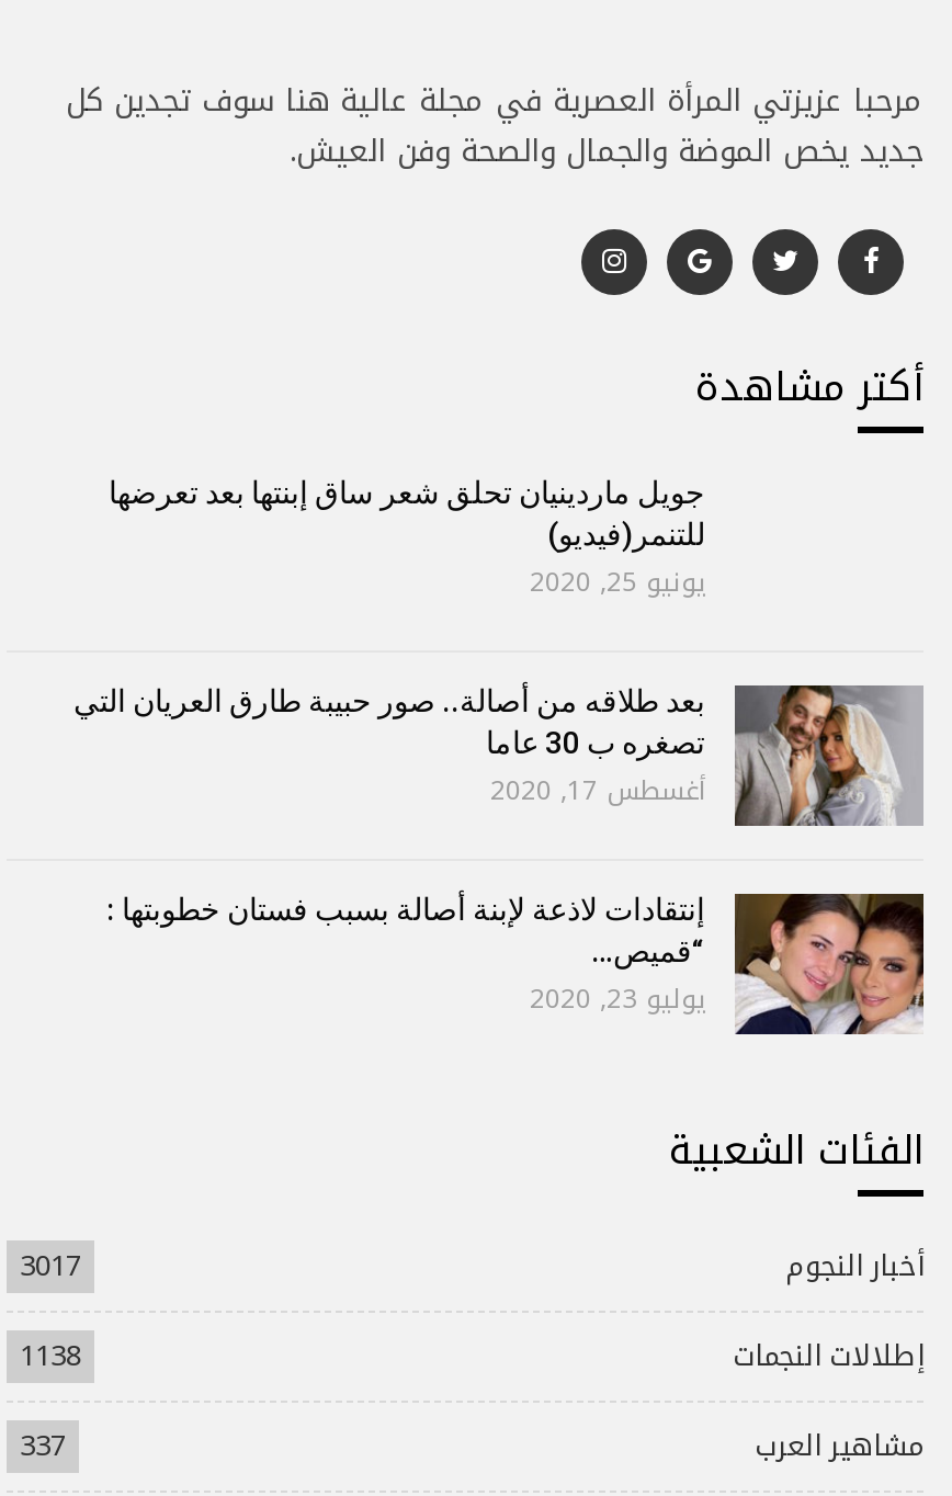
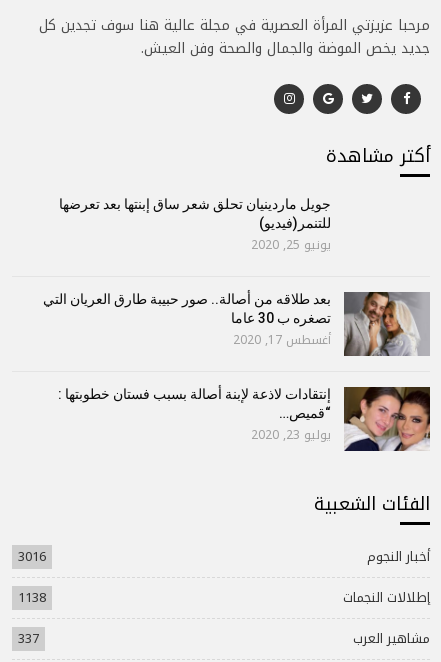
- 3017
+ 3016
